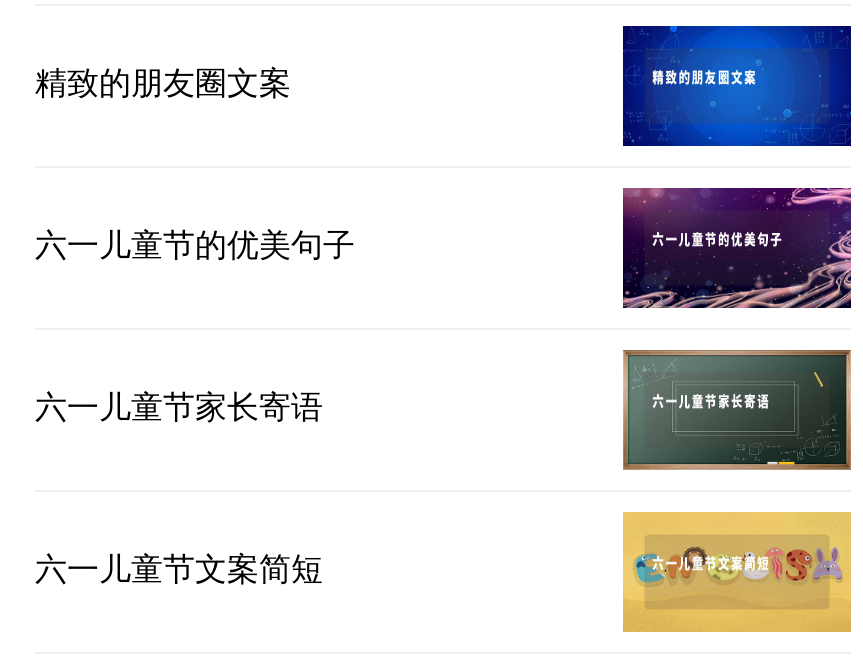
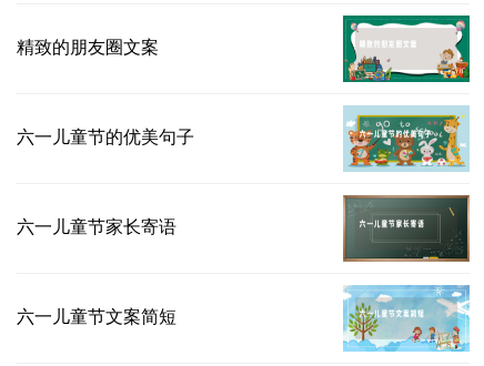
- [image]
+ [image]

- [image]
+ [image]

- [image]
+ [image]
